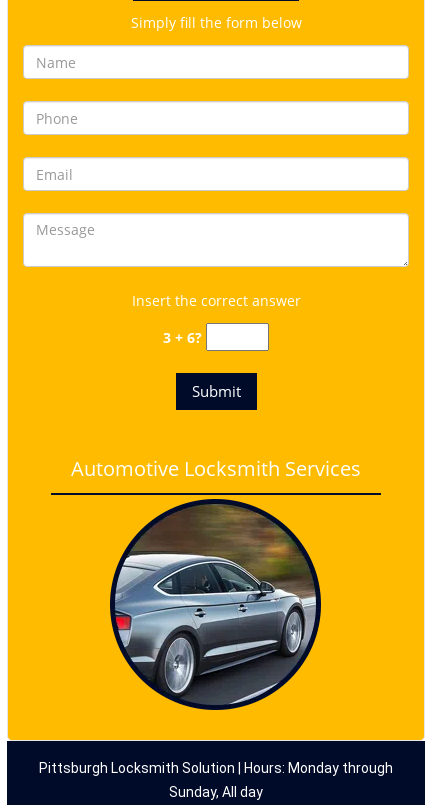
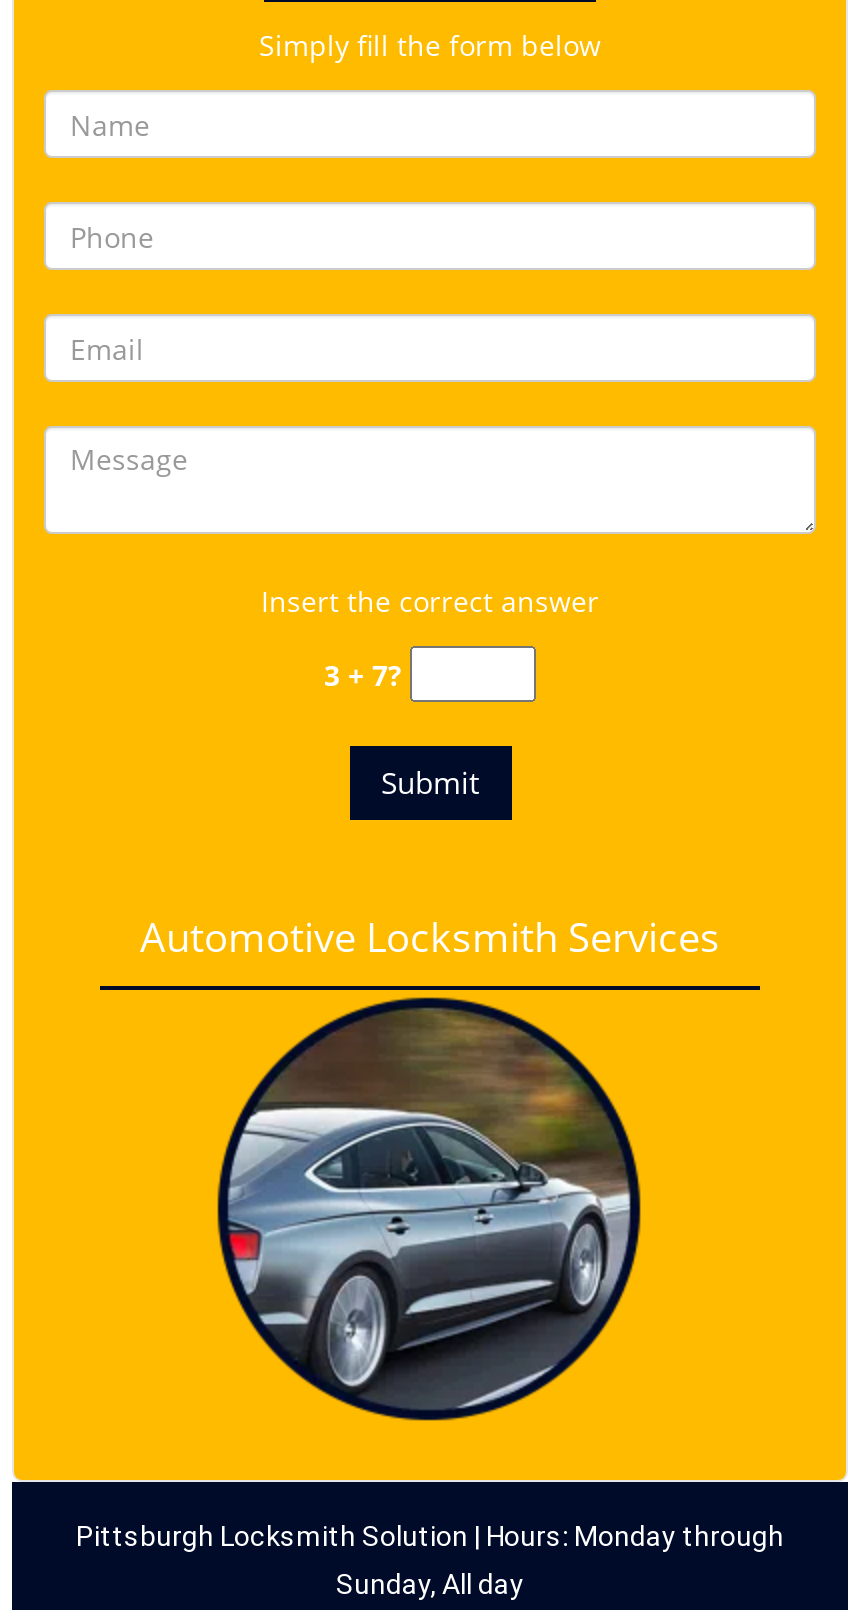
- 3 + 6?
+ 3 + 7?
